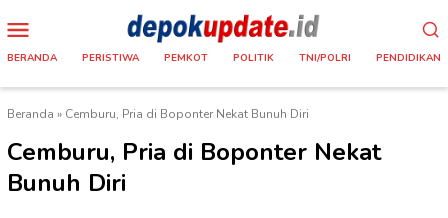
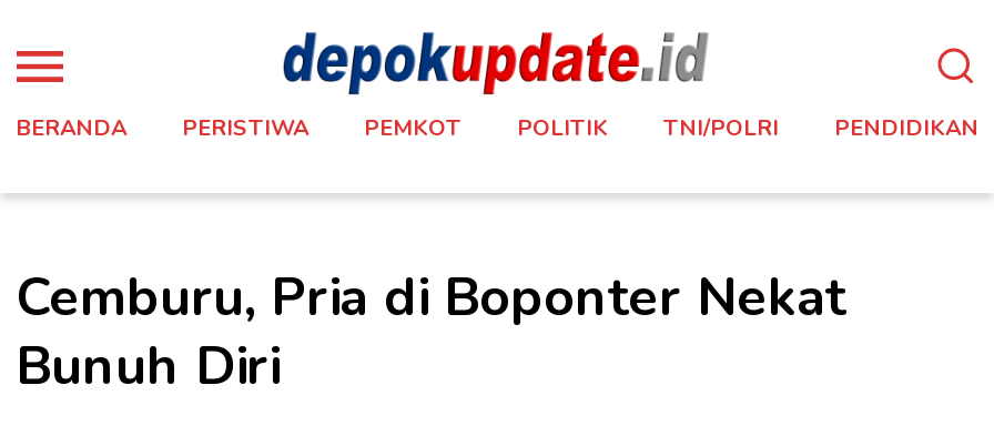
- Beranda» Cemburu, Pria di Boponter Nekat Bunuh Diri
